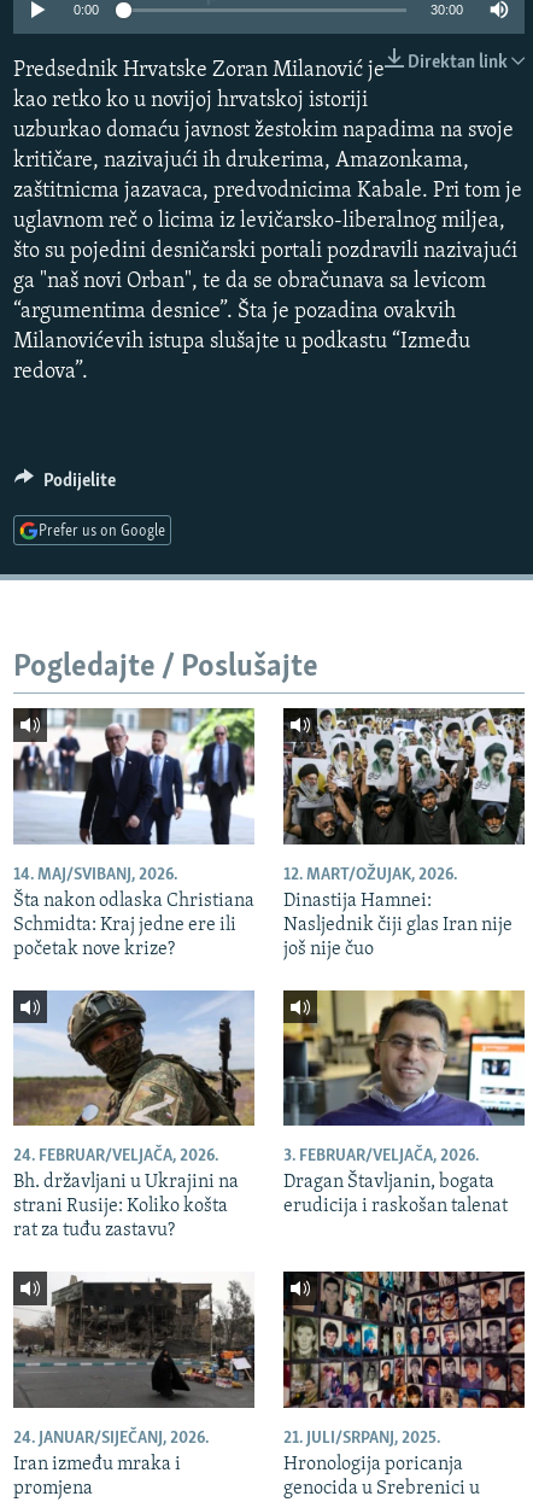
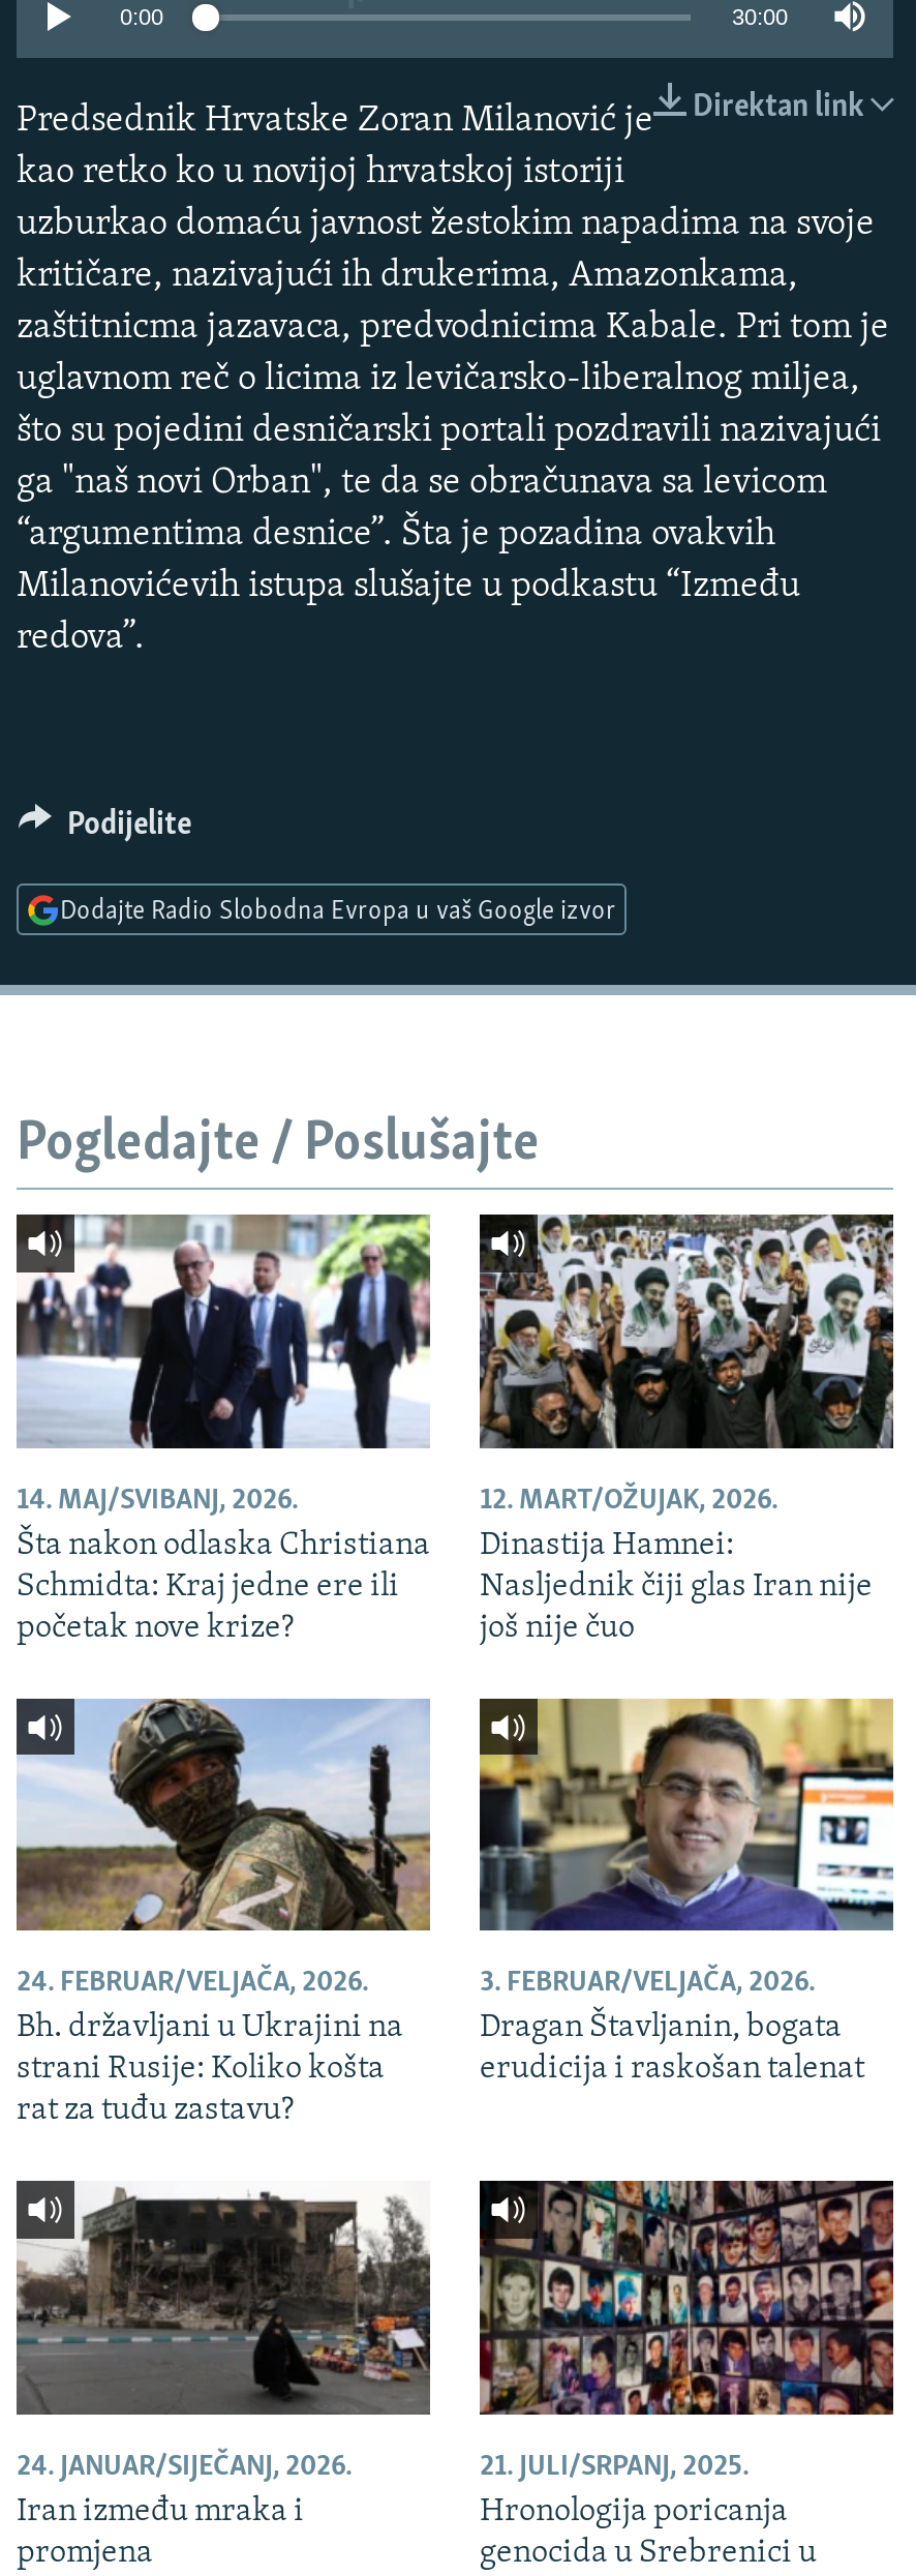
- Prefer us on Google
+ Dodajte Radio Slobodna Evropa u vaš Google izvor
